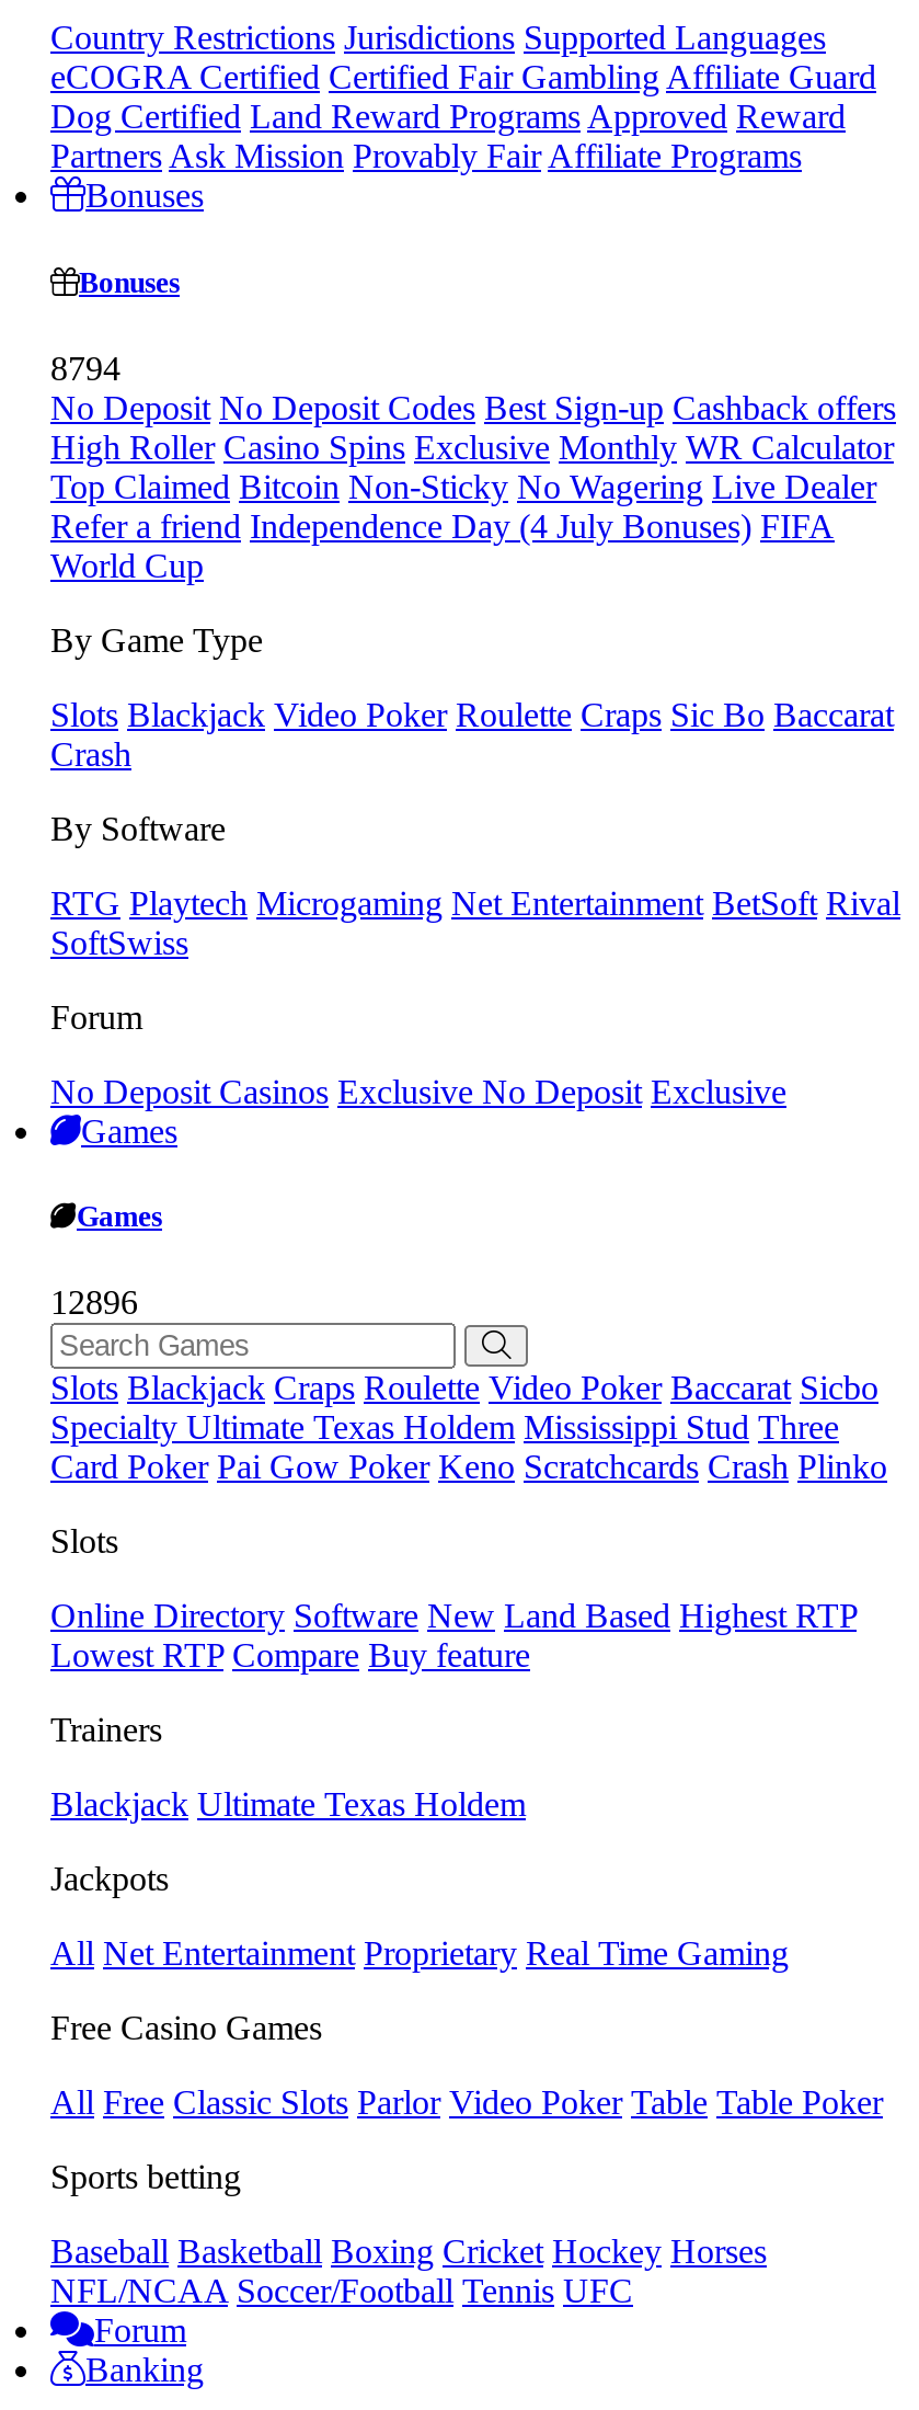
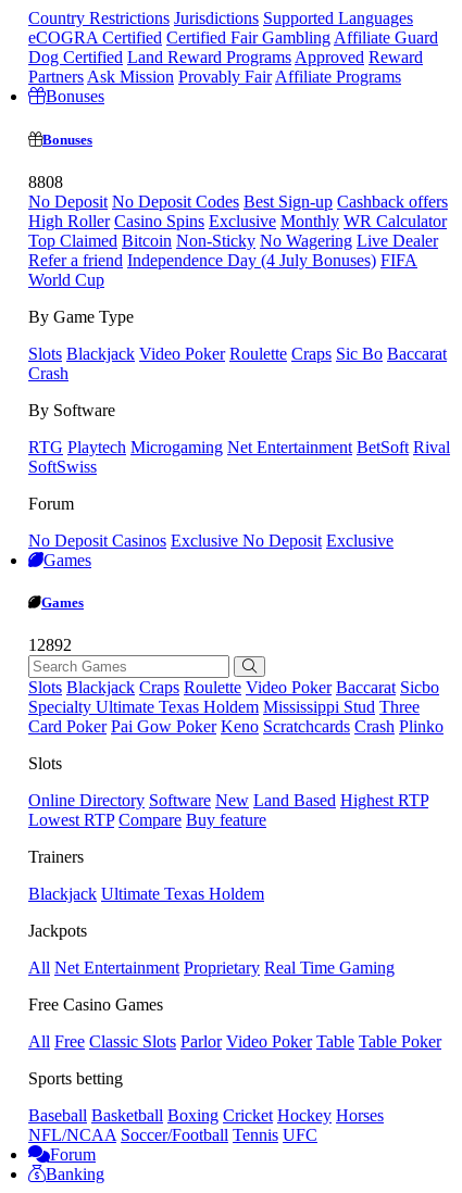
- 8794
+ 8808

- 12896
+ 12892
